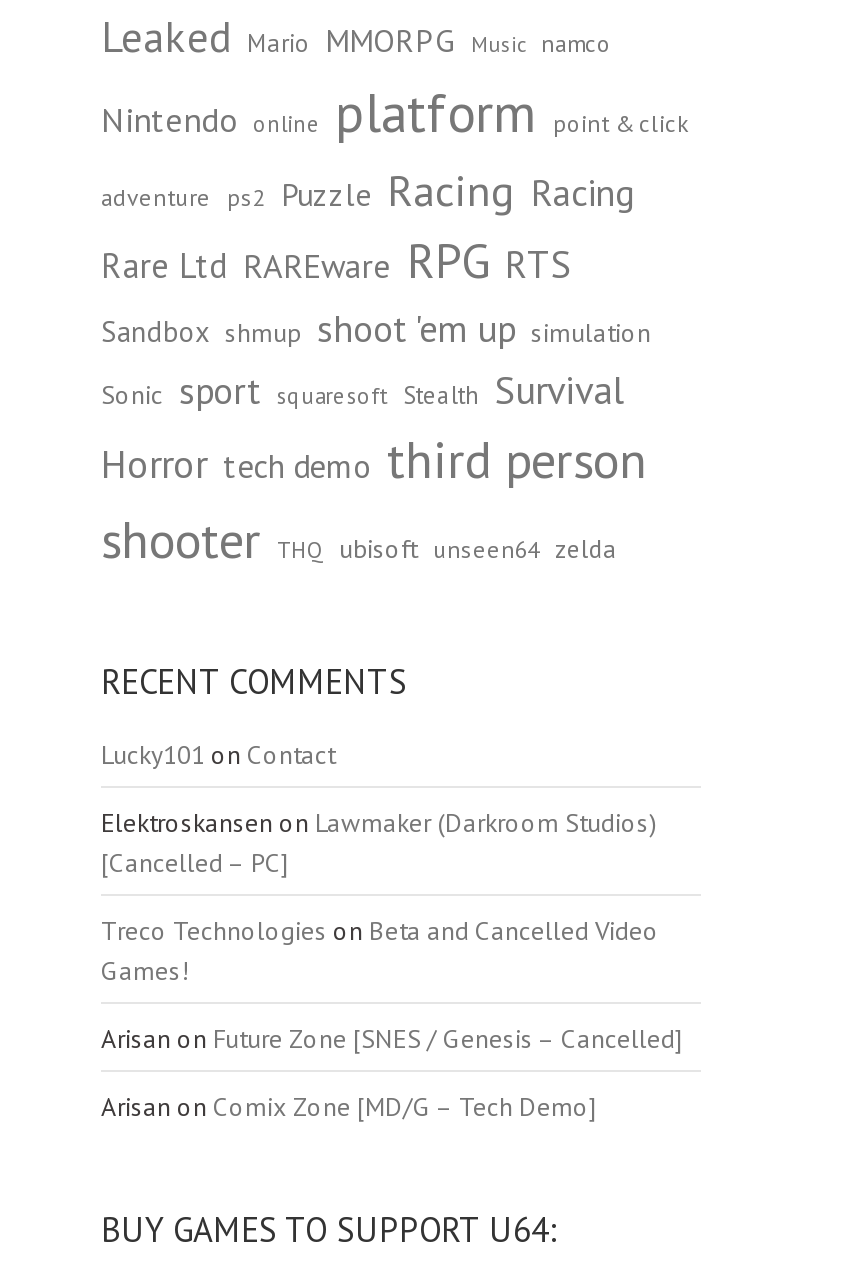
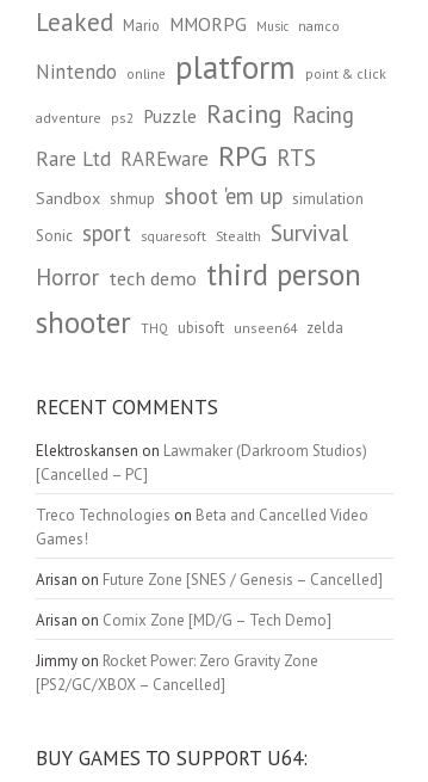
- Lucky101 on Contact

moved up: Elektroskansen on Lawmaker (Darkroom Studios) | [Cancelled – PC] | Treco Technologies on Beta and Cancelled Video | Games! | Arisan on Future Zone [SNES / Genesis – Cancelled] | Arisan on Comix Zone [MD/G – Tech Demo]

+ Jimmy on Rocket Power: Zero Gravity Zone
+ [PS2/GC/XBOX – Cancelled]
